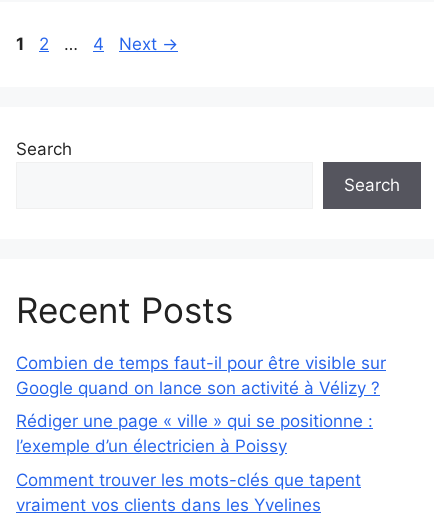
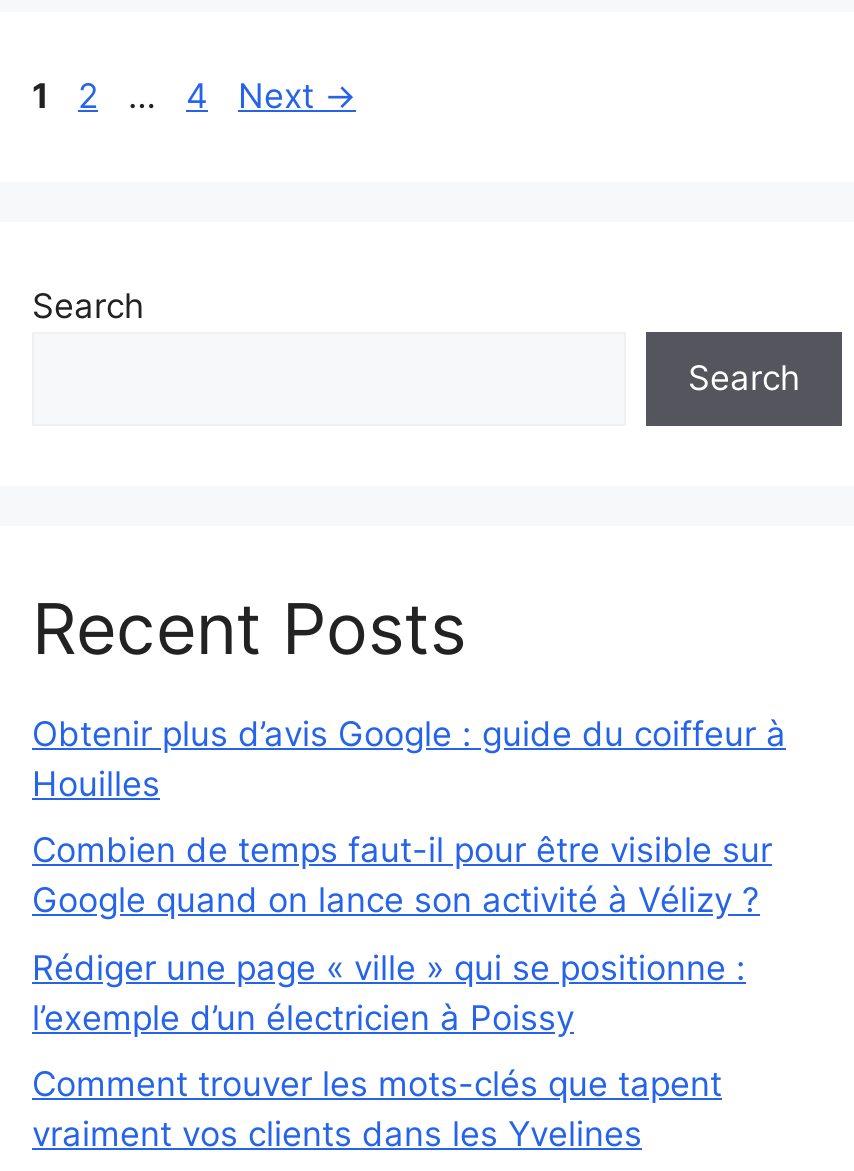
+ Obtenir plus d’avis Google : guide du coiffeur à
+ Houilles
